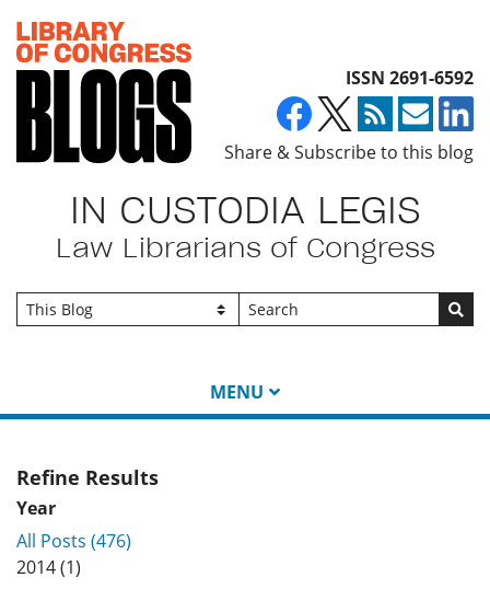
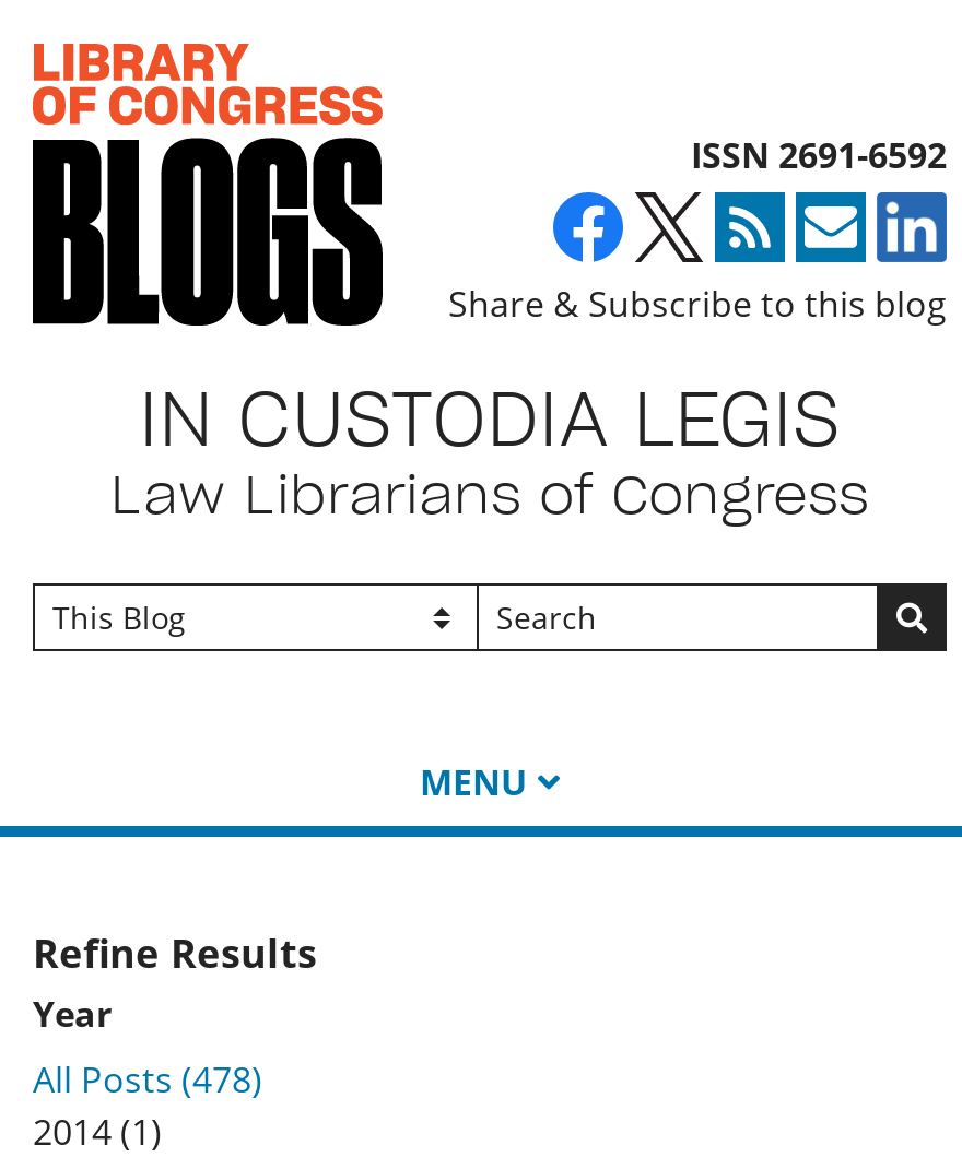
- All Posts (476)
+ All Posts (478)
